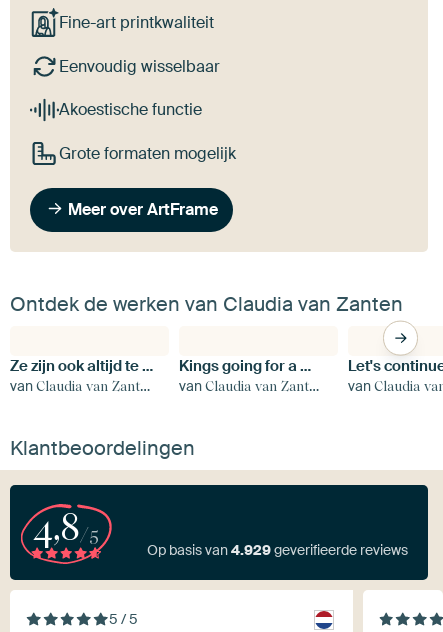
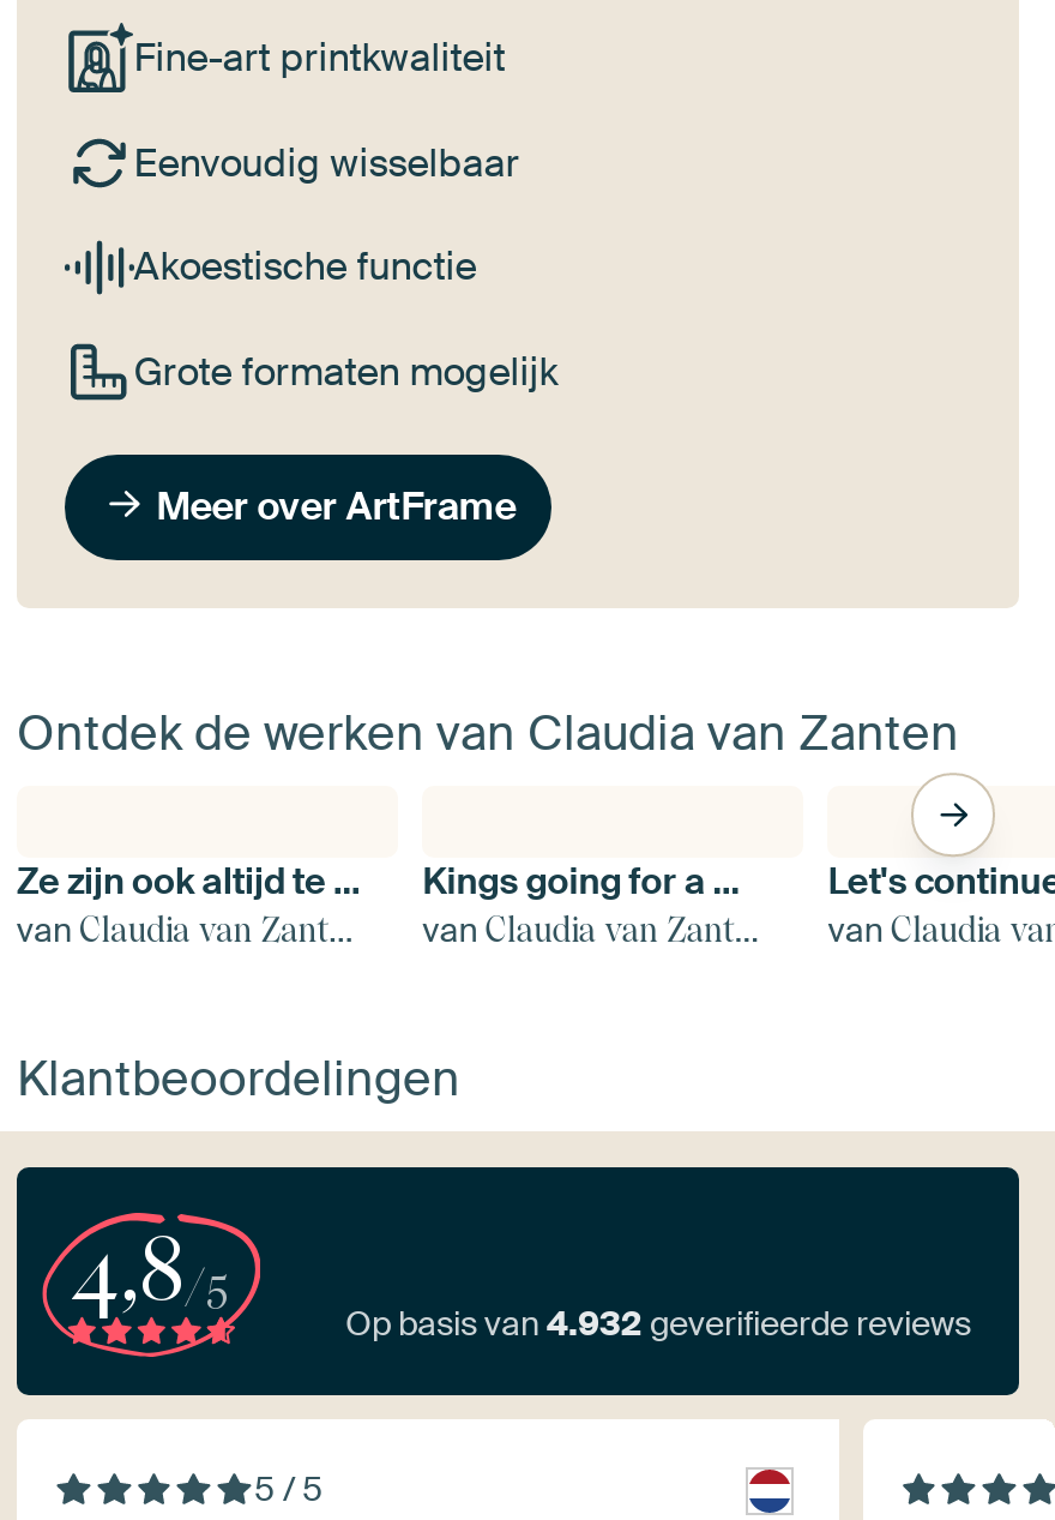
- Op basis van 4.929 geverifieerde reviews
+ Op basis van 4.932 geverifieerde reviews
